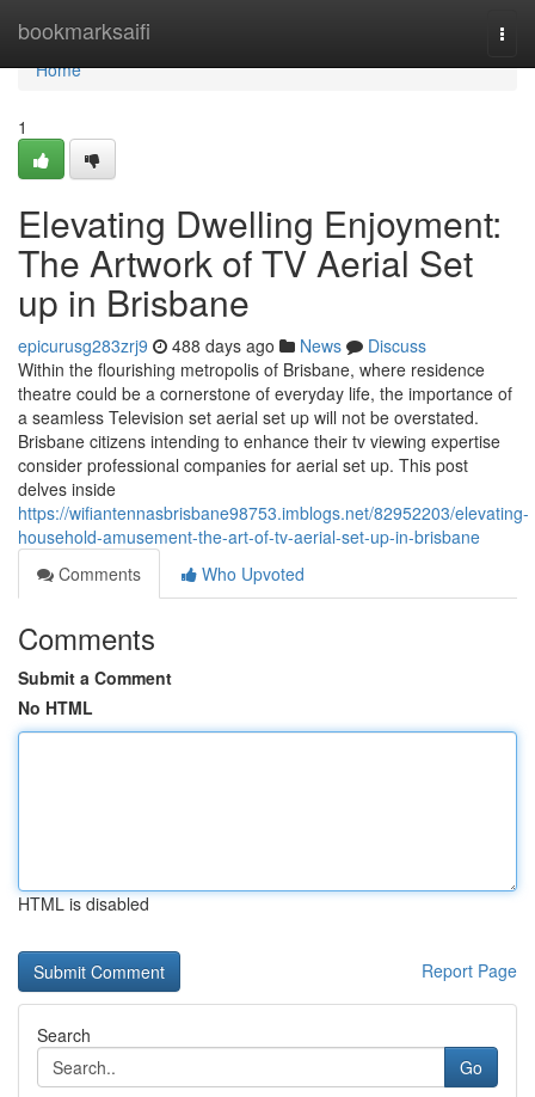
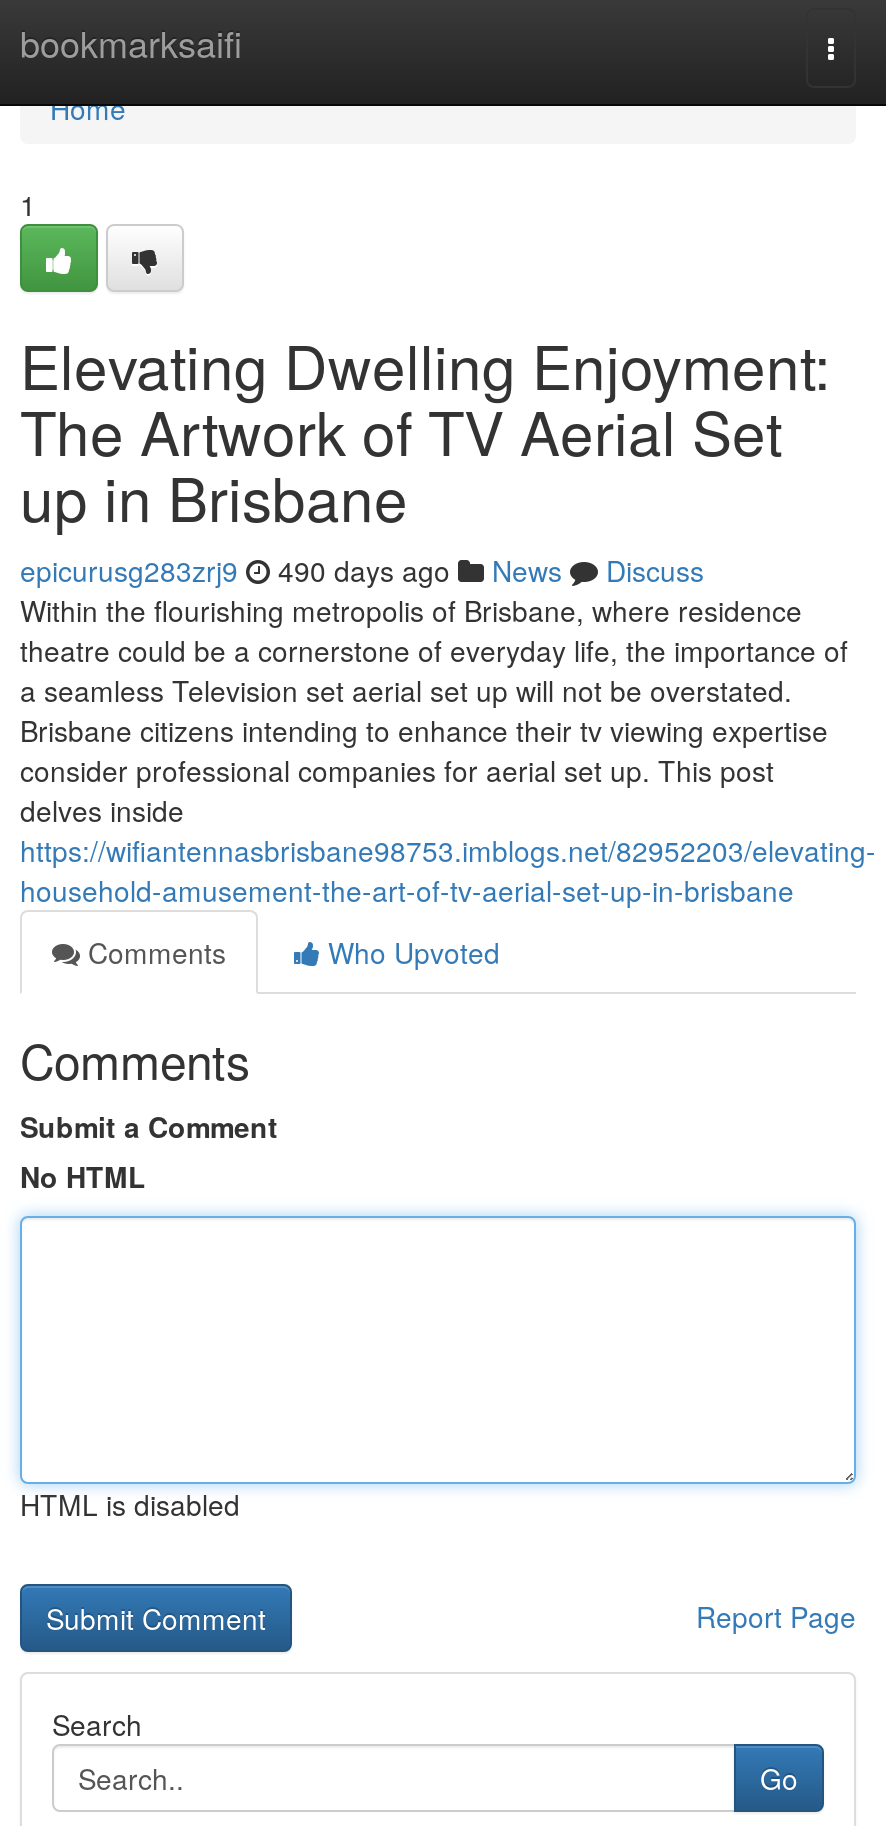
- epicurusg283zrj9 488 days ago News Discuss
+ epicurusg283zrj9 490 days ago News Discuss
